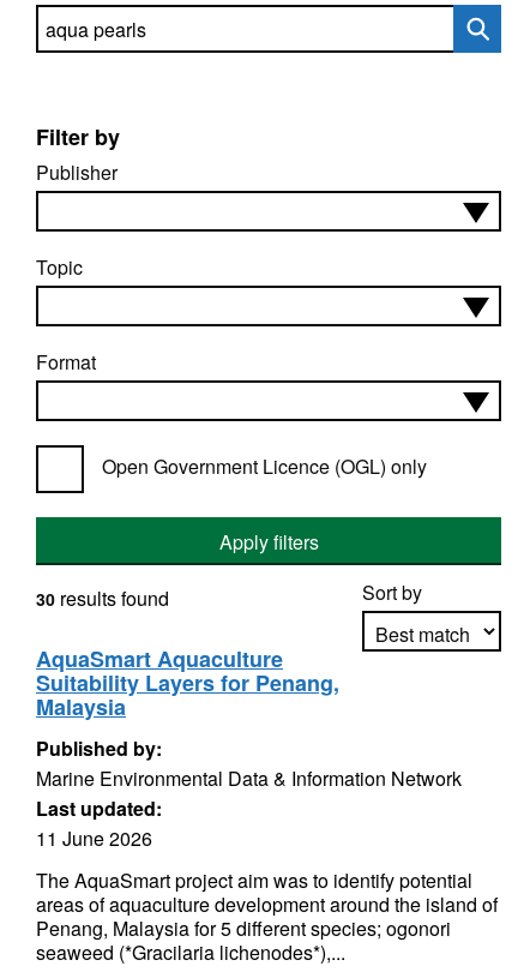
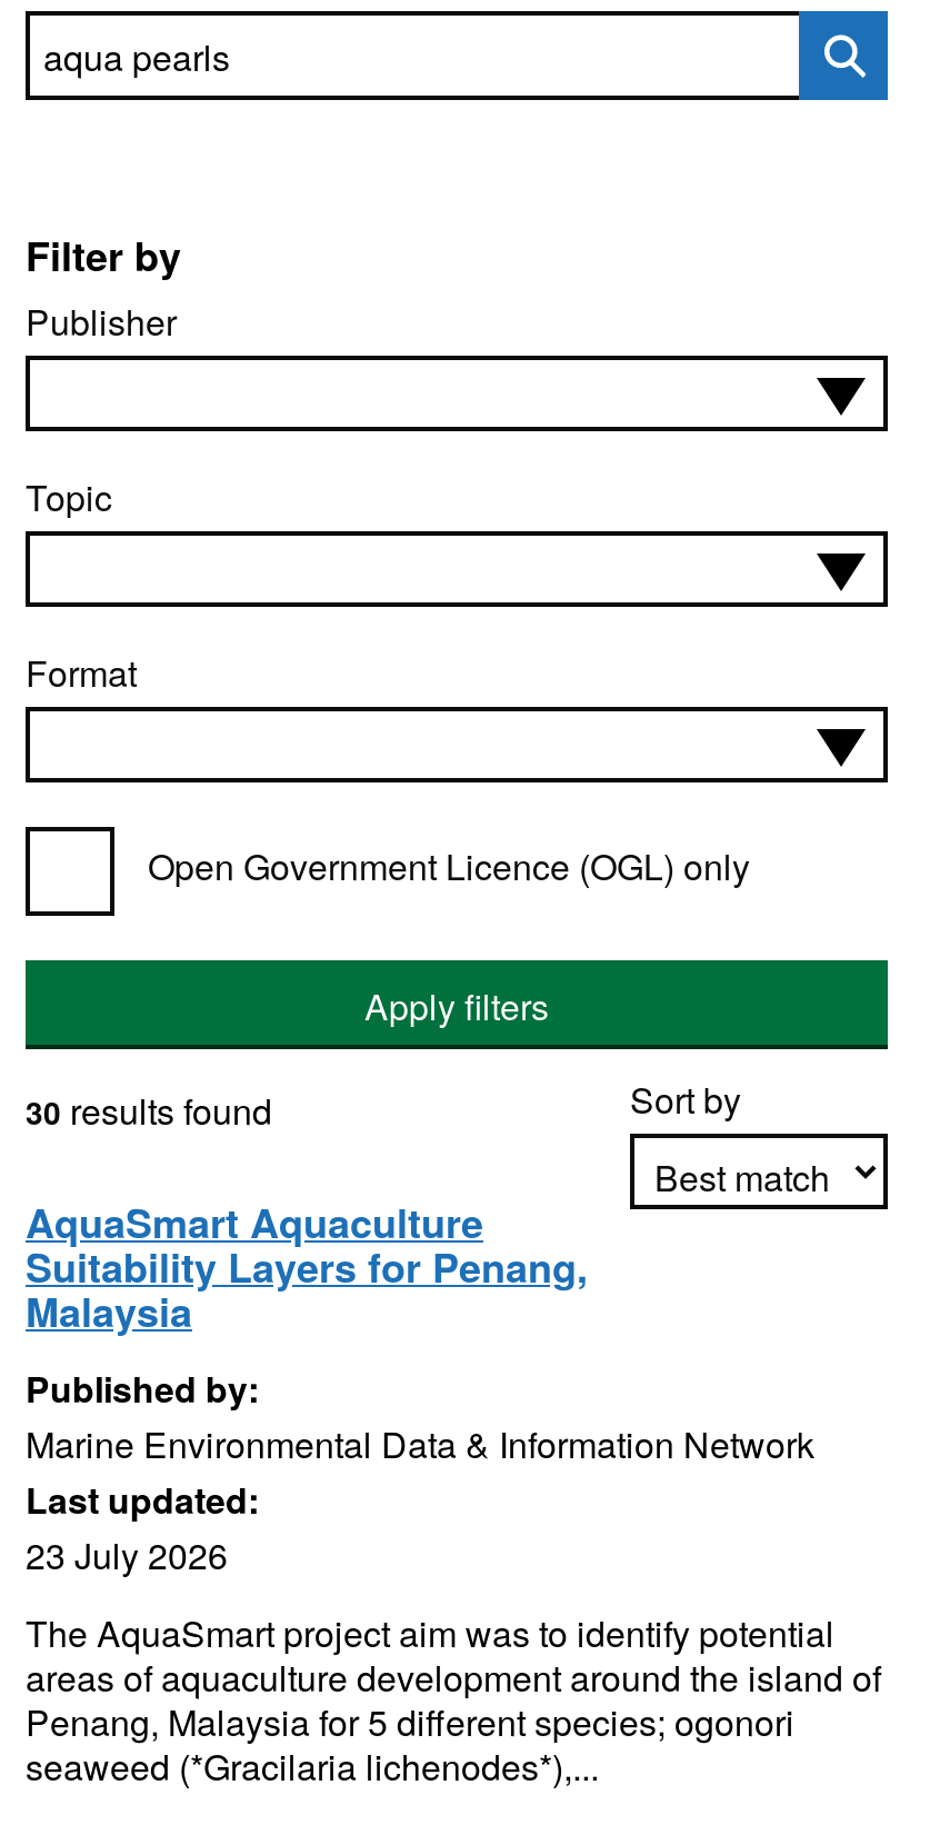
- 11 June 2026
+ 23 July 2026
